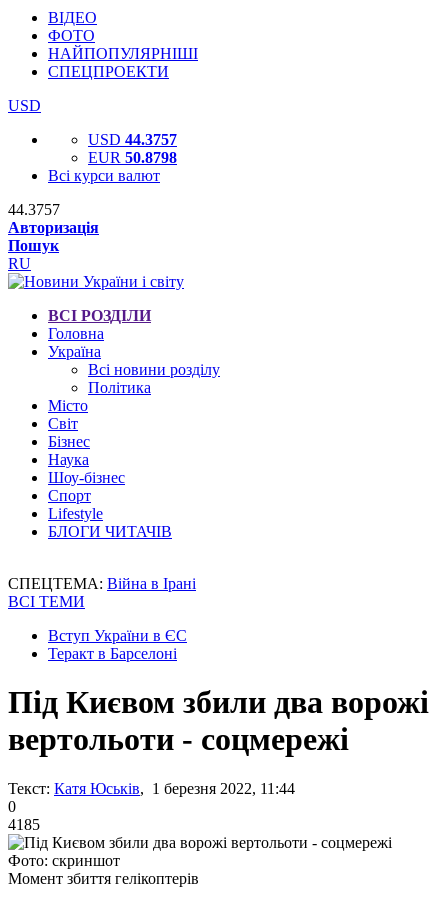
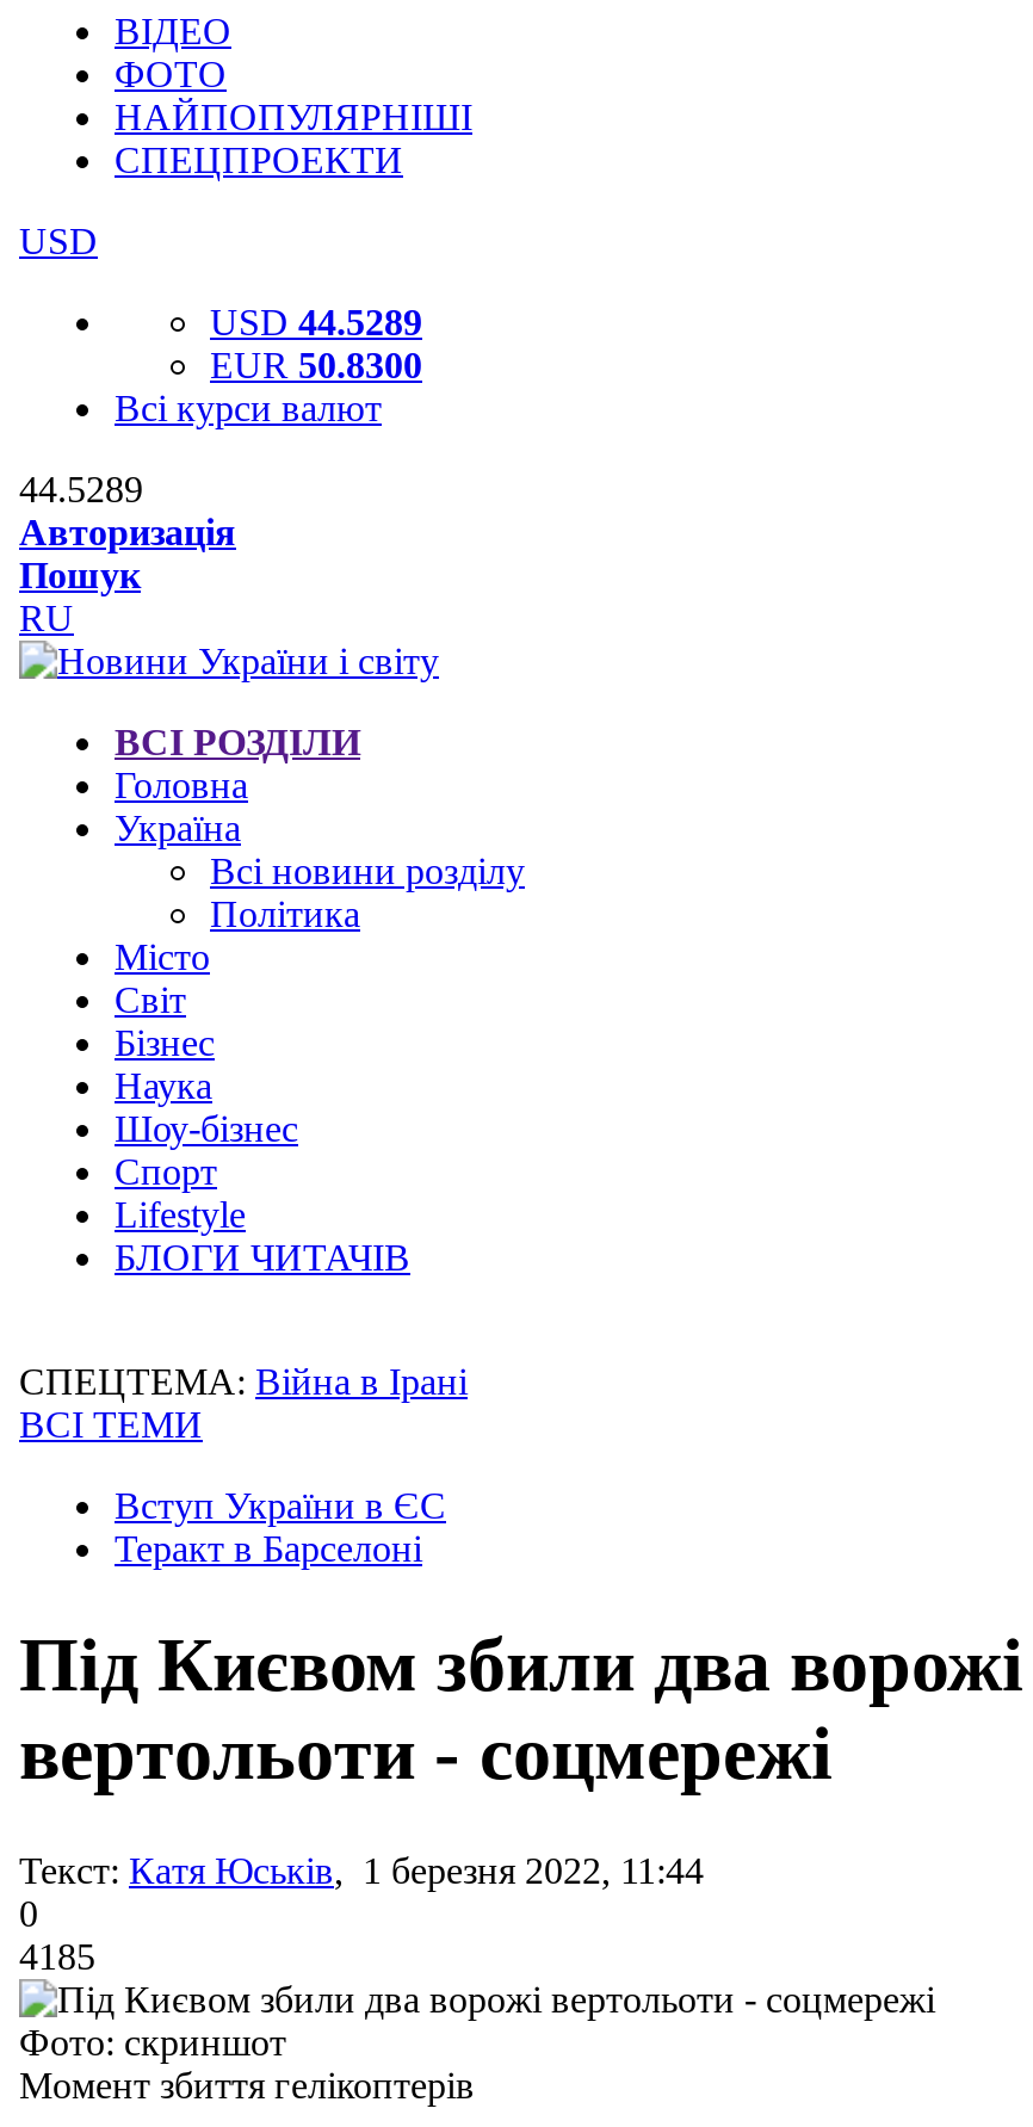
- USD 44.3757
+ USD 44.5289

- EUR 50.8798
+ EUR 50.8300

- 44.3757
+ 44.5289
